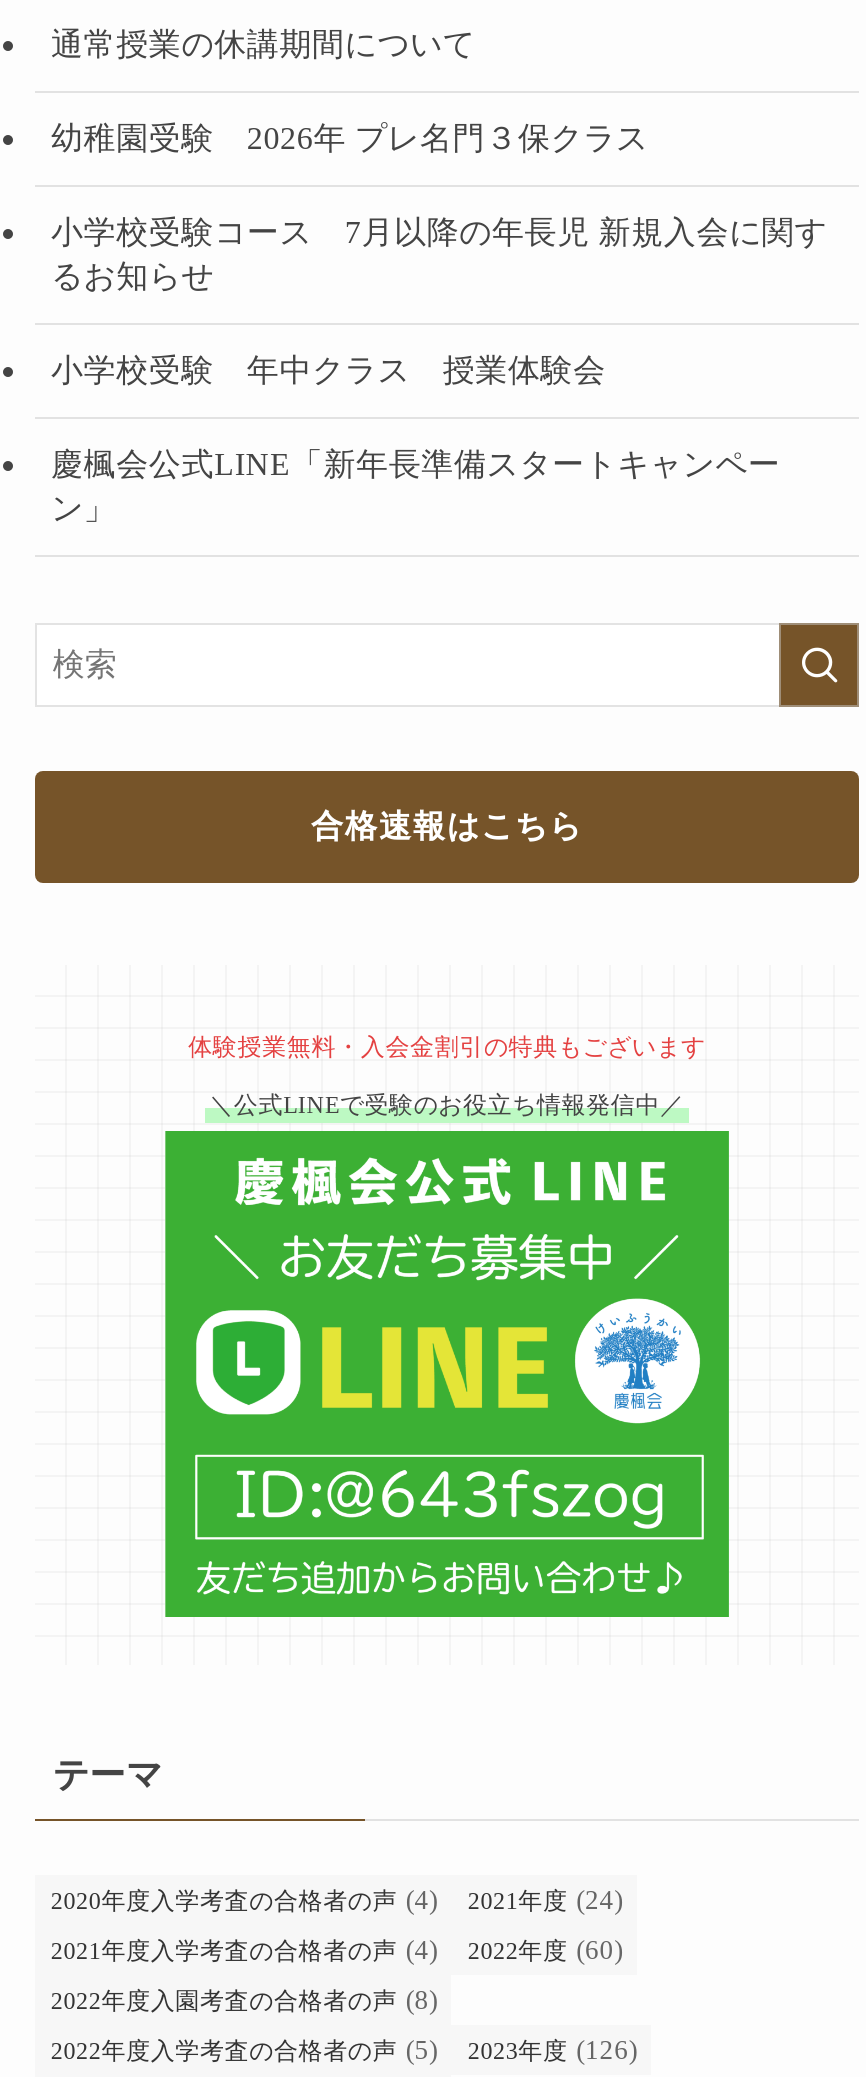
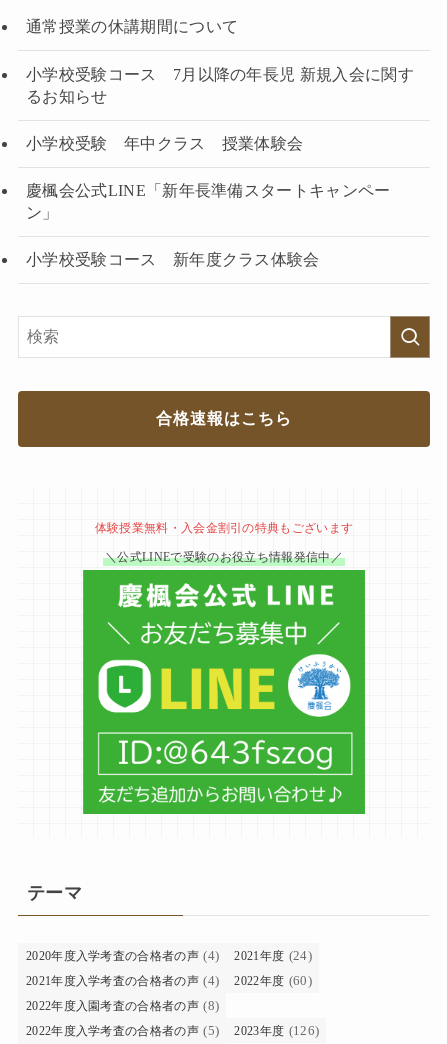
- 幼稚園受験 2026年 プレ名門３保クラス

moved up: 小学校受験コース 7月以降の年長児 新規入会に関す | るお知らせ | 小学校受験 年中クラス 授業体験会 | 慶楓会公式LINE「新年長準備スタートキャンペー | ン」

+ 小学校受験コース 新年度クラス体験会
